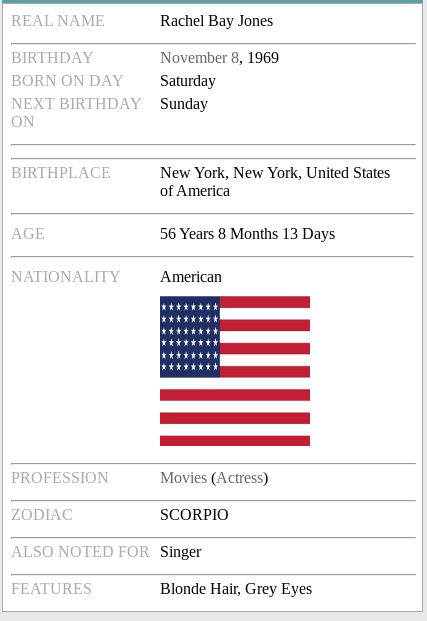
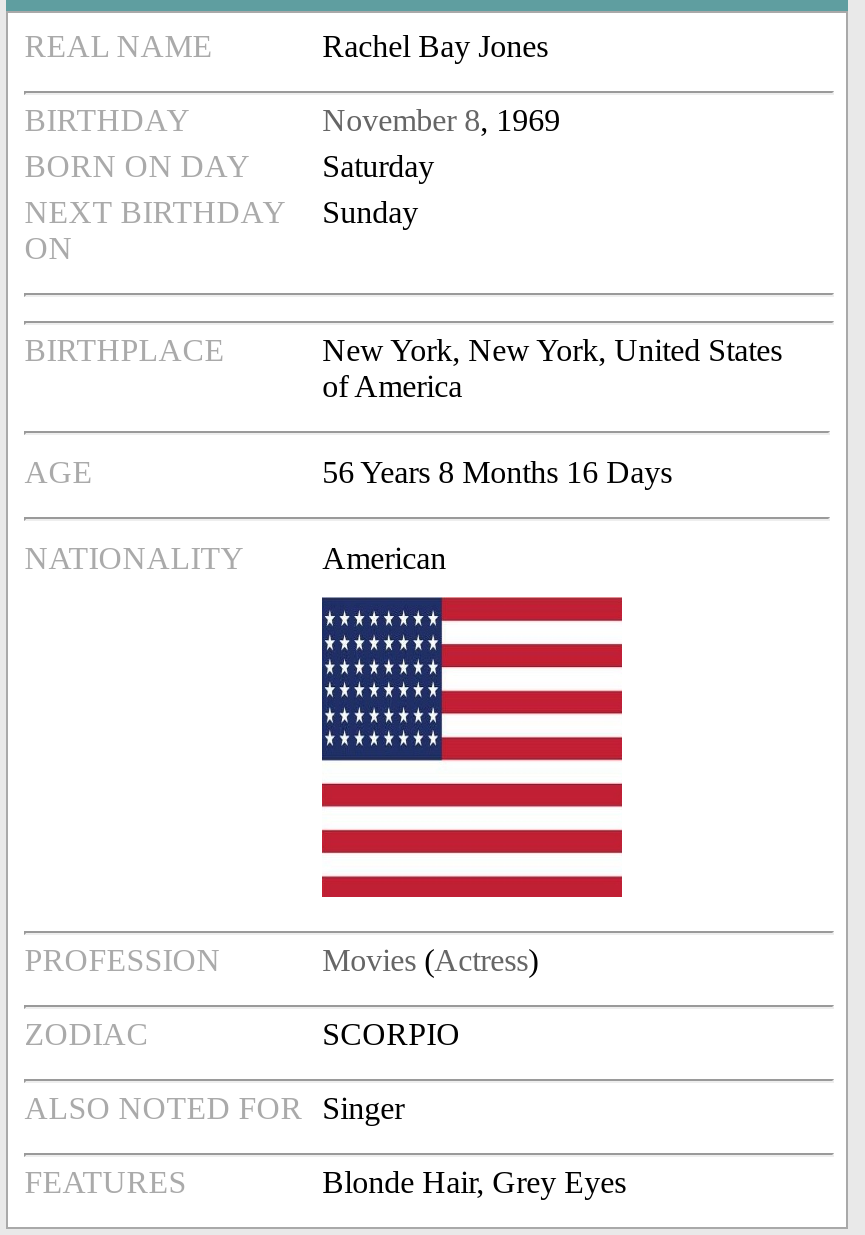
- 56 Years 8 Months 13 Days
+ 56 Years 8 Months 16 Days
